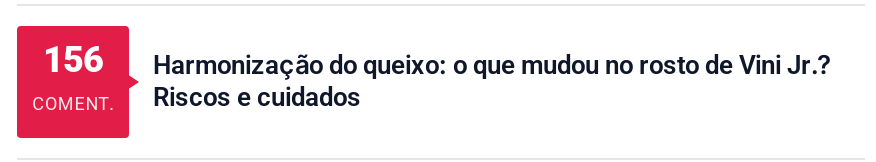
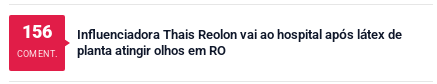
- Harmonização do queixo: o que mudou no rosto de Vini Jr.?
- Riscos e cuidados
+ Influenciadora Thais Reolon vai ao hospital após látex de
+ planta atingir olhos em RO
